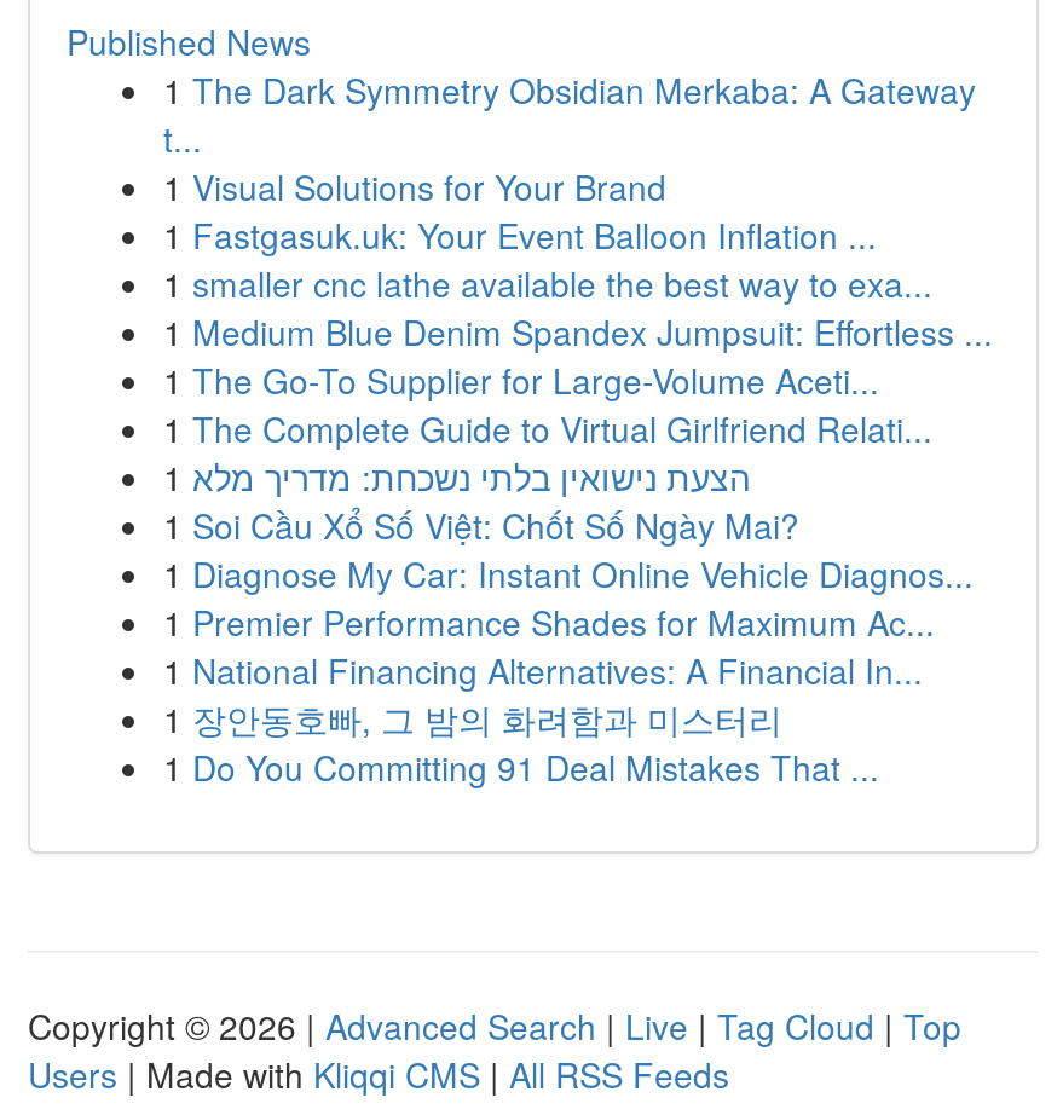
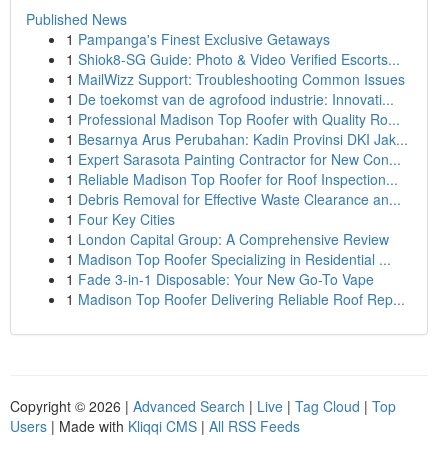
- 1 The Dark Symmetry Obsidian Merkaba: A Gateway
- t...
- 1 Visual Solutions for Your Brand
- 1 Fastgasuk.uk: Your Event Balloon Inflation ...
- 1 smaller cnc lathe available the best way to exa...
- 1 Medium Blue Denim Spandex Jumpsuit: Effortless ...
- 1 The Go-To Supplier for Large-Volume Aceti...
- 1 The Complete Guide to Virtual Girlfriend Relati...
- 1 הצעת נישואין בלתי נשכחת: מדריך מלא
- 1 Soi Cầu Xổ Số Việt: Chốt Số Ngày Mai?
- 1 Diagnose My Car: Instant Online Vehicle Diagnos...
- 1 Premier Performance Shades for Maximum Ac...
- 1 National Financing Alternatives: A Financial In...
- 1 장안동호빠, 그 밤의 화려함과 미스터리
- 1 Do You Committing 91 Deal Mistakes That ...
+ 1 Pampanga's Finest Exclusive Getaways
+ 1 Shiok8-SG Guide: Photo & Video Verified Escorts...
+ 1 MailWizz Support: Troubleshooting Common Issues
+ 1 De toekomst van de agrofood industrie: Innovati...
+ 1 Professional Madison Top Roofer with Quality Ro...
+ 1 Besarnya Arus Perubahan: Kadin Provinsi DKI Jak...
+ 1 Expert Sarasota Painting Contractor for New Con...
+ 1 Reliable Madison Top Roofer for Roof Inspection...
+ 1 Debris Removal for Effective Waste Clearance an...
+ 1 Four Key Cities
+ 1 London Capital Group: A Comprehensive Review
+ 1 Madison Top Roofer Specializing in Residential ...
+ 1 Fade 3-in-1 Disposable: Your New Go-To Vape
+ 1 Madison Top Roofer Delivering Reliable Roof Rep...
